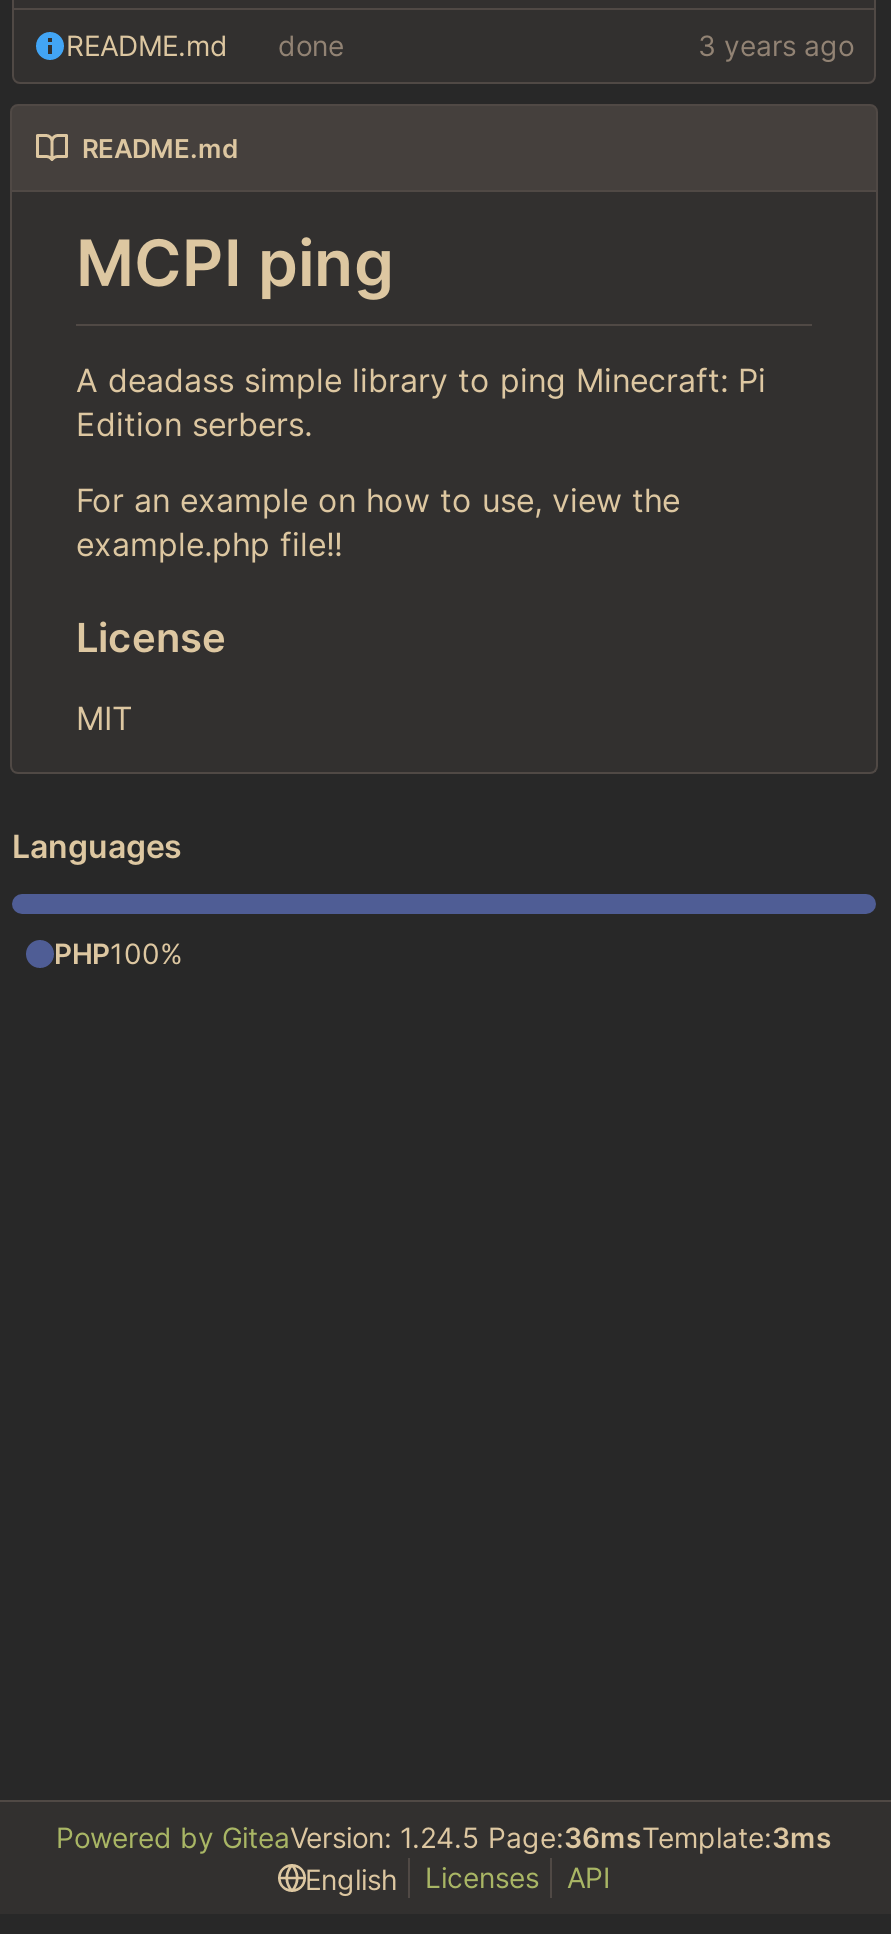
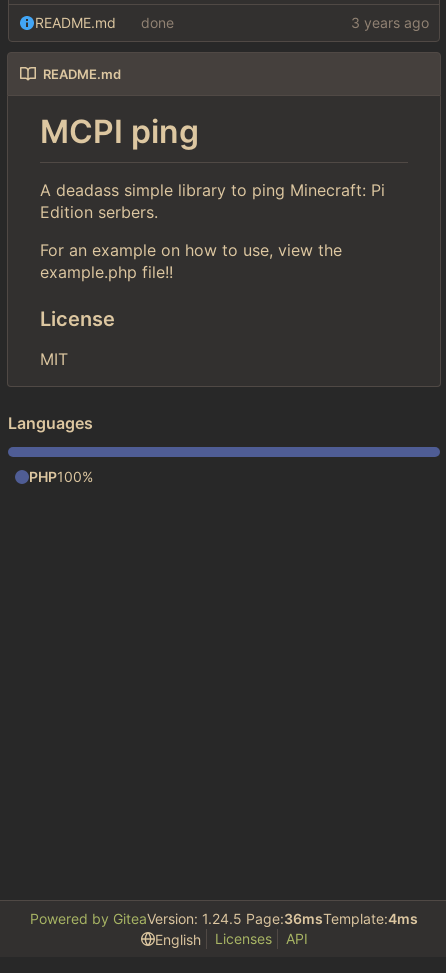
- Powered by GiteaVersion: 1.24.5 Page:36msTemplate:3ms
+ Powered by GiteaVersion: 1.24.5 Page:36msTemplate:4ms
